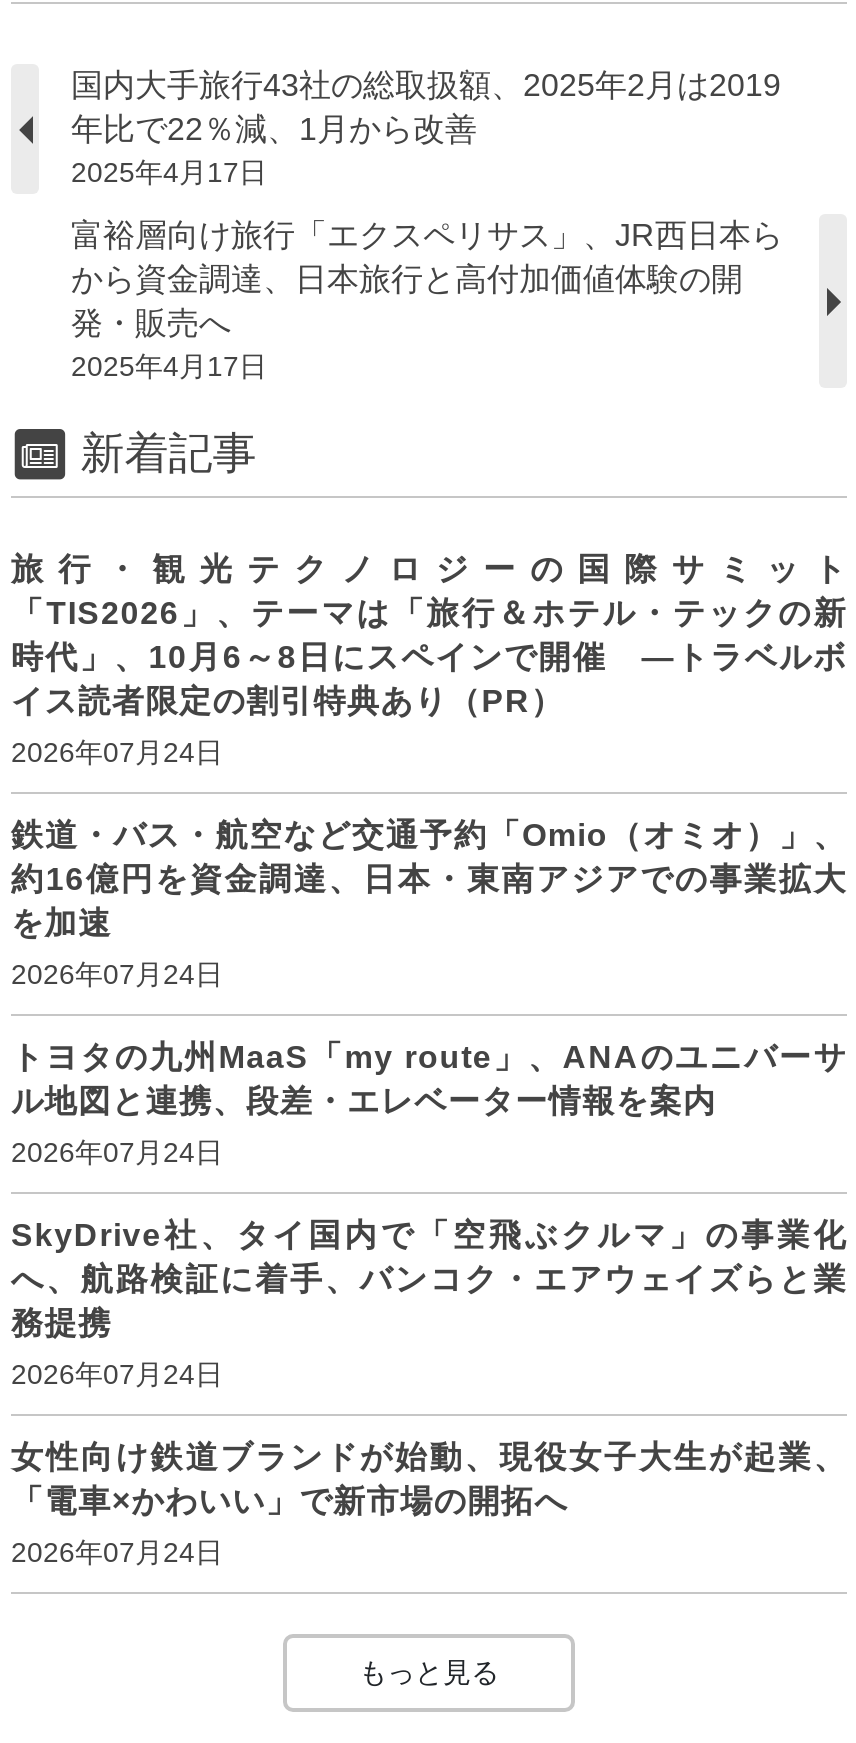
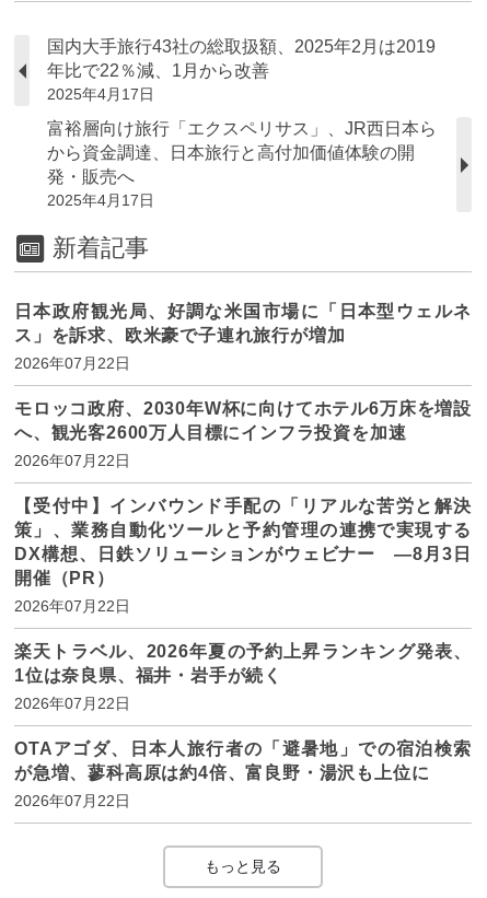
- 旅行・観光テクノロジーの国際サミット
- 「TIS2026」、テーマは「旅行＆ホテル・テックの新
- 時代」、10月6～8日にスペインで開催 ―トラベルボ
- イス読者限定の割引特典あり（PR）
+ 日本政府観光局、好調な米国市場に「日本型ウェルネ
+ ス」を訴求、欧米豪で子連れ旅行が増加

- 2026年07月24日
+ 2026年07月22日

- 鉄道・バス・航空など交通予約「Omio（オミオ）」、
- 約16億円を資金調達、日本・東南アジアでの事業拡大
- を加速
+ モロッコ政府、2030年W杯に向けてホテル6万床を増設
+ へ、観光客2600万人目標にインフラ投資を加速

- 2026年07月24日
+ 2026年07月22日

- トヨタの九州MaaS「my route」、ANAのユニバーサ
- ル地図と連携、段差・エレベーター情報を案内
+ 【受付中】インバウンド手配の「リアルな苦労と解決
+ 策」、業務自動化ツールと予約管理の連携で実現する
+ DX構想、日鉄ソリューションがウェビナー ―8月3日
+ 開催（PR）

- 2026年07月24日
+ 2026年07月22日

- SkyDrive社、タイ国内で「空飛ぶクルマ」の事業化
- へ、航路検証に着手、バンコク・エアウェイズらと業
- 務提携
+ 楽天トラベル、2026年夏の予約上昇ランキング発表、
+ 1位は奈良県、福井・岩手が続く

- 2026年07月24日
+ 2026年07月22日

- 女性向け鉄道ブランドが始動、現役女子大生が起業、
- 「電車×かわいい」で新市場の開拓へ
+ OTAアゴダ、日本人旅行者の「避暑地」での宿泊検索
+ が急増、蓼科高原は約4倍、富良野・湯沢も上位に

- 2026年07月24日
+ 2026年07月22日
